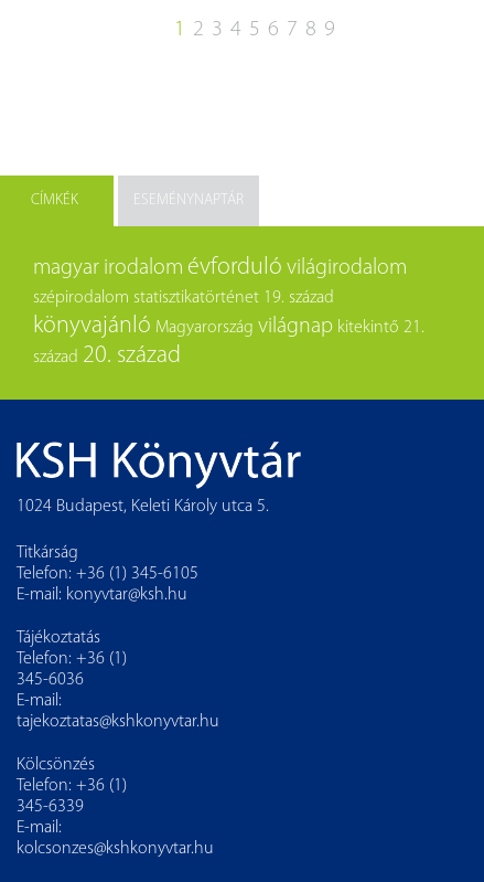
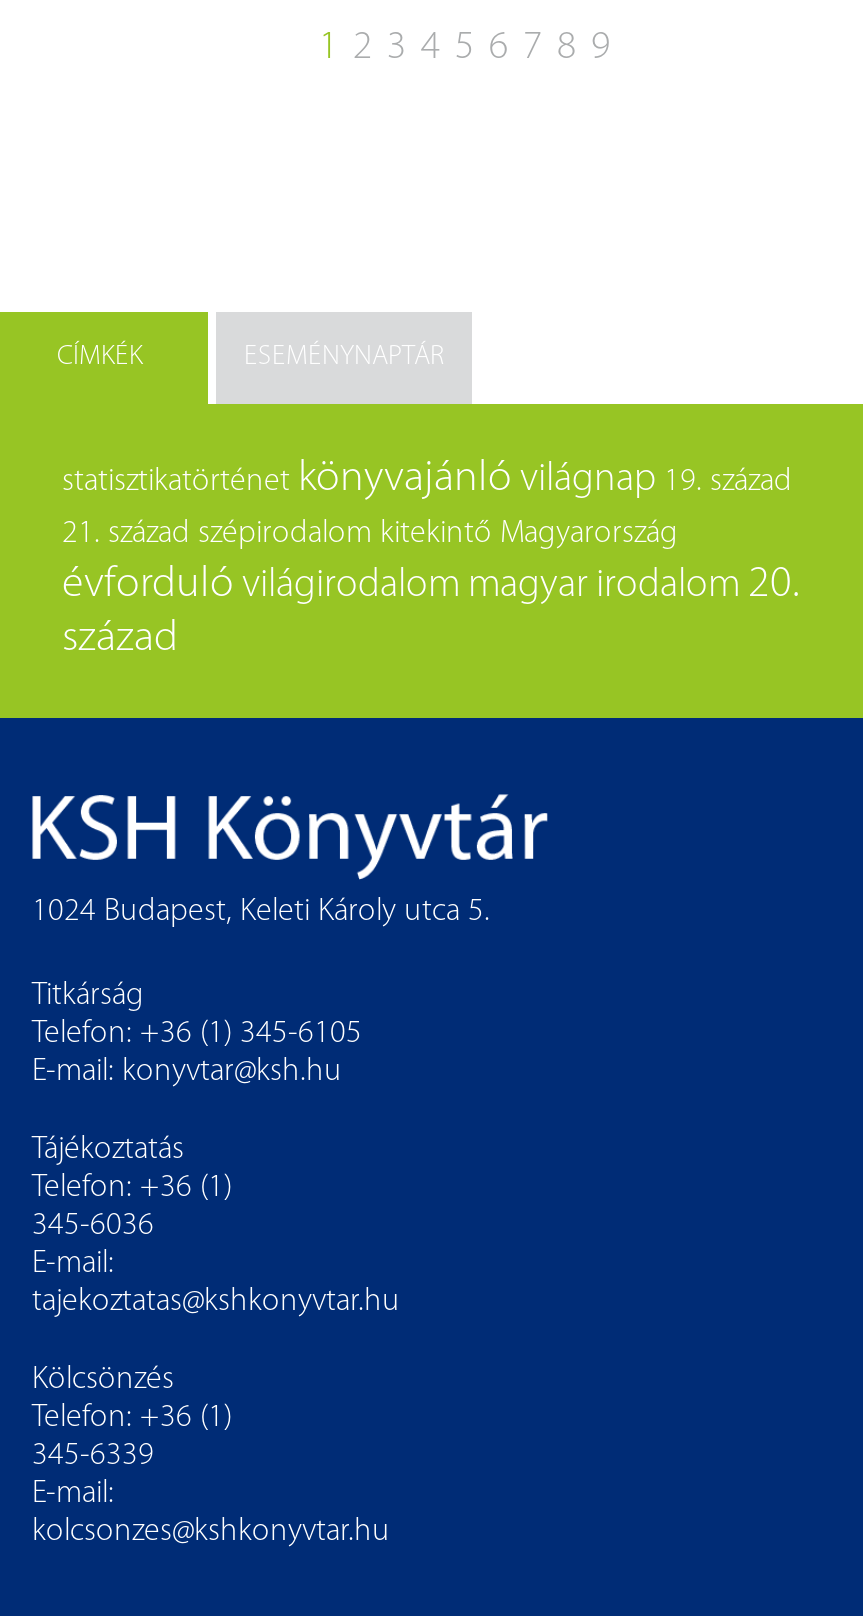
- magyar irodalom évforduló világirodalom
- szépirodalom statisztikatörténet 19. század
- könyvajánló Magyarország világnap kitekintő 21.
- század 20. század
+ statisztikatörténet könyvajánló világnap 19. század
+ 21. század szépirodalom kitekintő Magyarország
+ évforduló világirodalom magyar irodalom 20.
+ század
